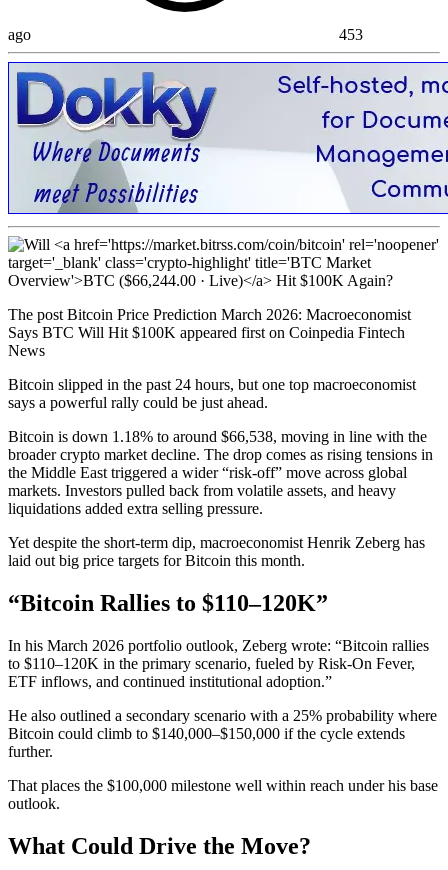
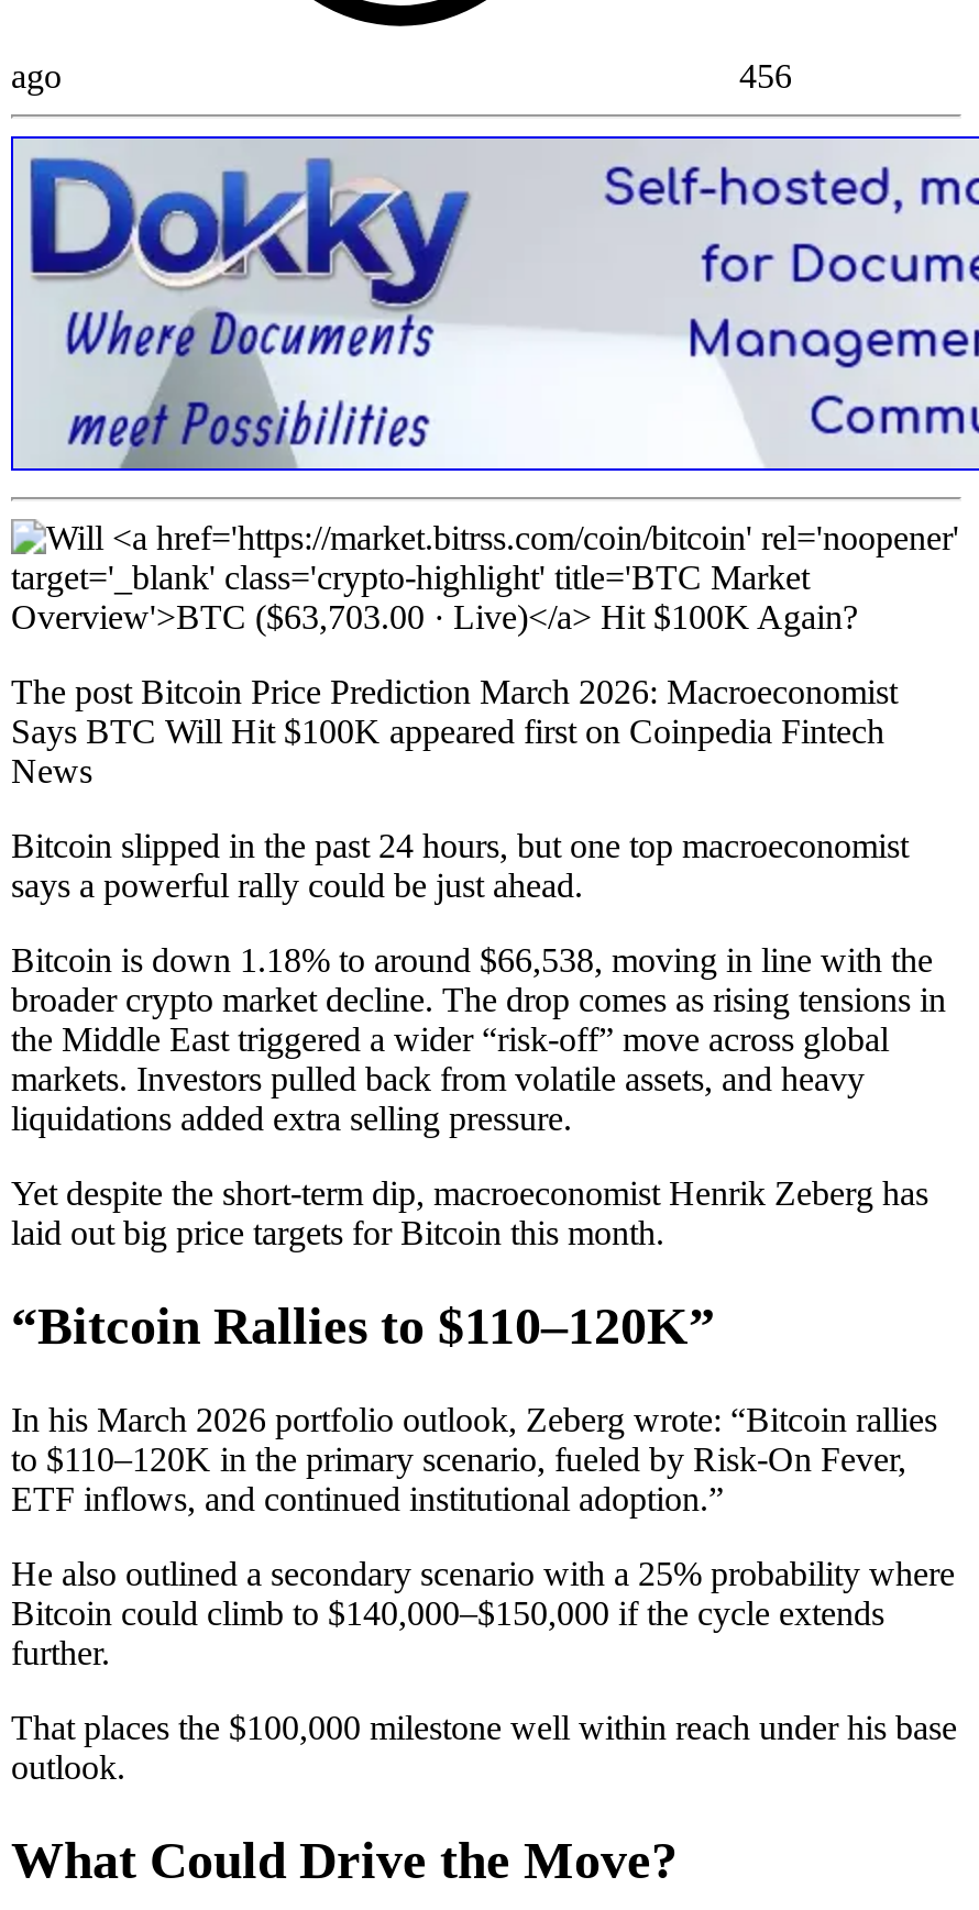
- 453
+ 456
